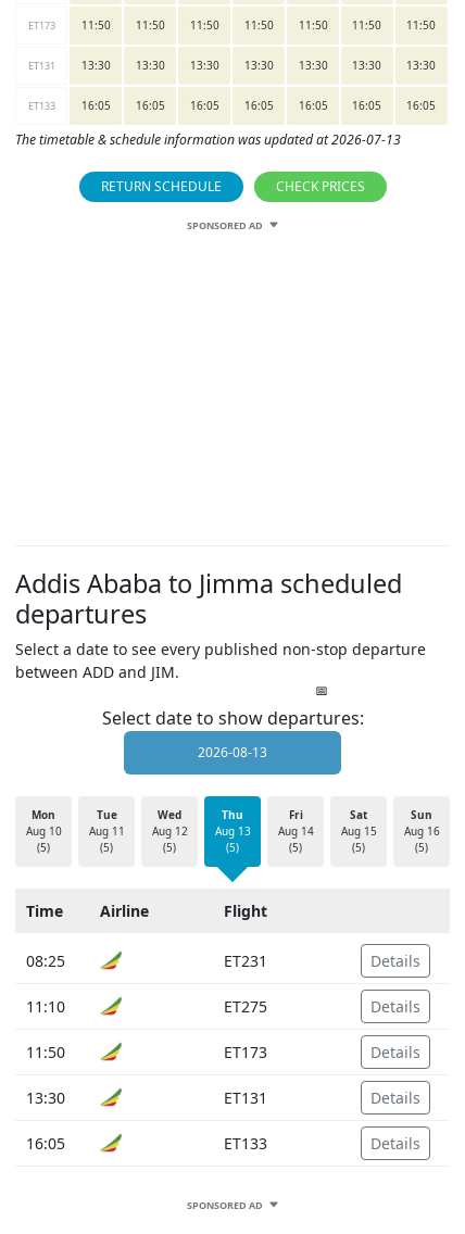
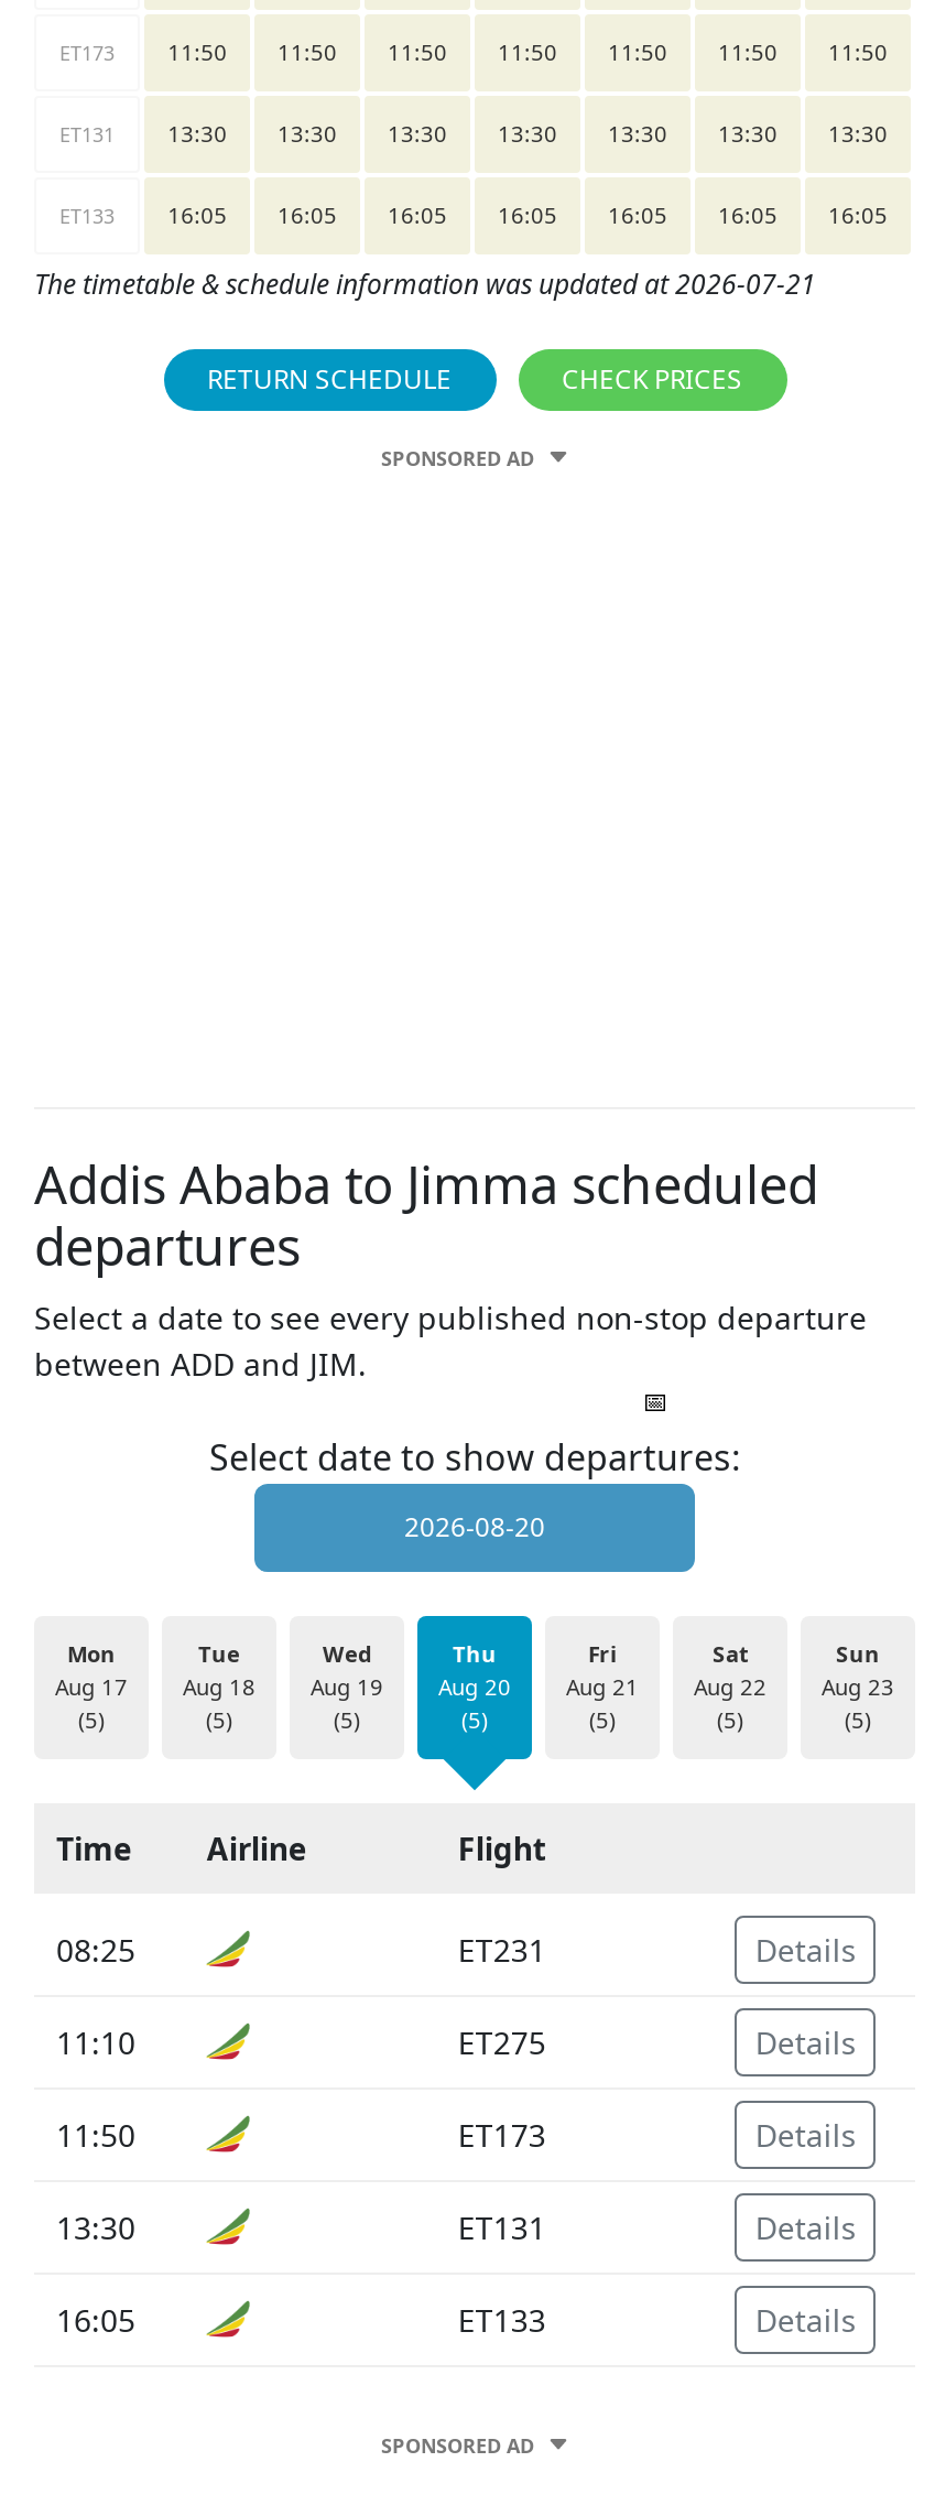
- The timetable & schedule information was updated at 2026-07-13
+ The timetable & schedule information was updated at 2026-07-21

- Aug 10
+ Aug 17

- Aug 11
+ Aug 18

- Aug 12
+ Aug 19

- Aug 13
+ Aug 20

- Aug 14
+ Aug 21

- Aug 15
+ Aug 22

- Aug 16
+ Aug 23
